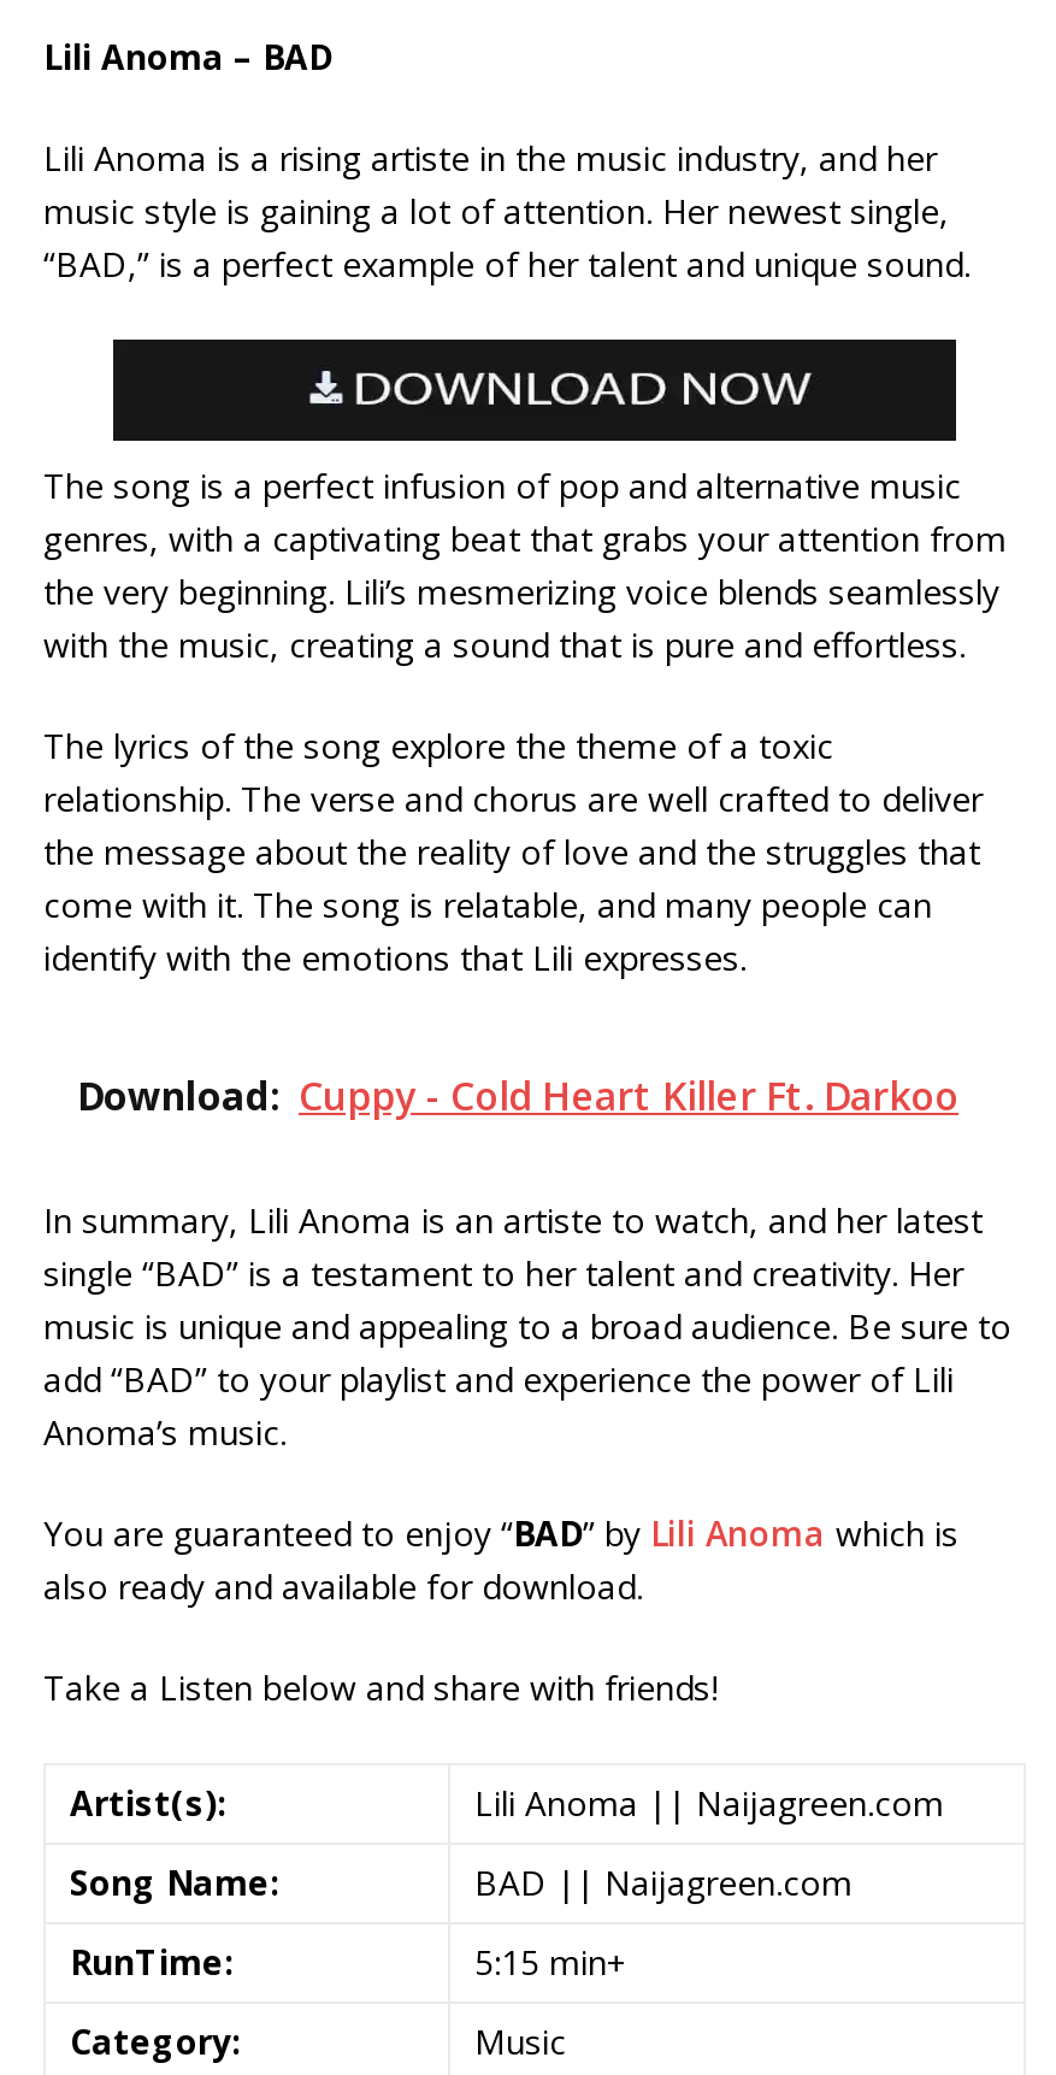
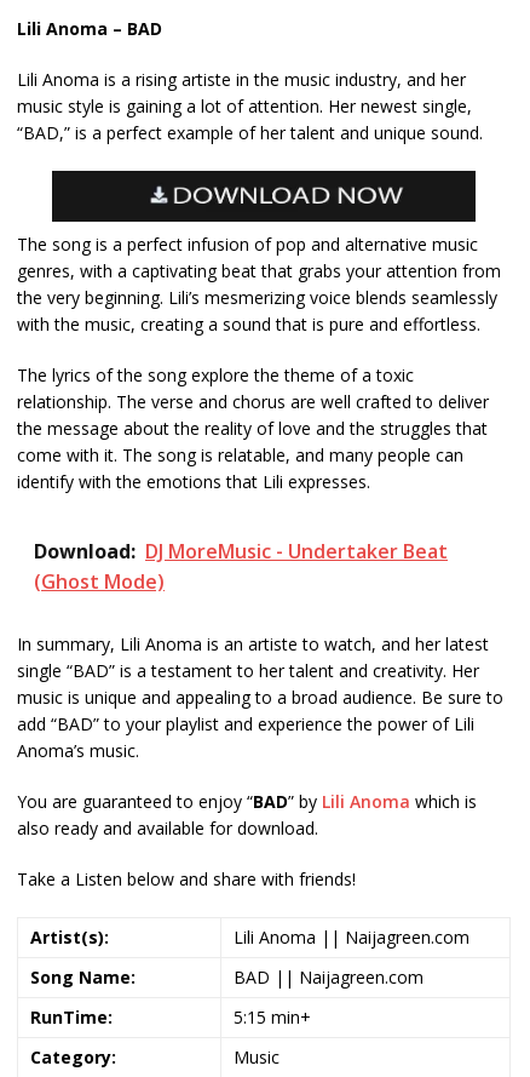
- Download: Cuppy - Cold Heart Killer Ft. Darkoo
+ Download: DJ MoreMusic - Undertaker Beat
+ (Ghost Mode)
